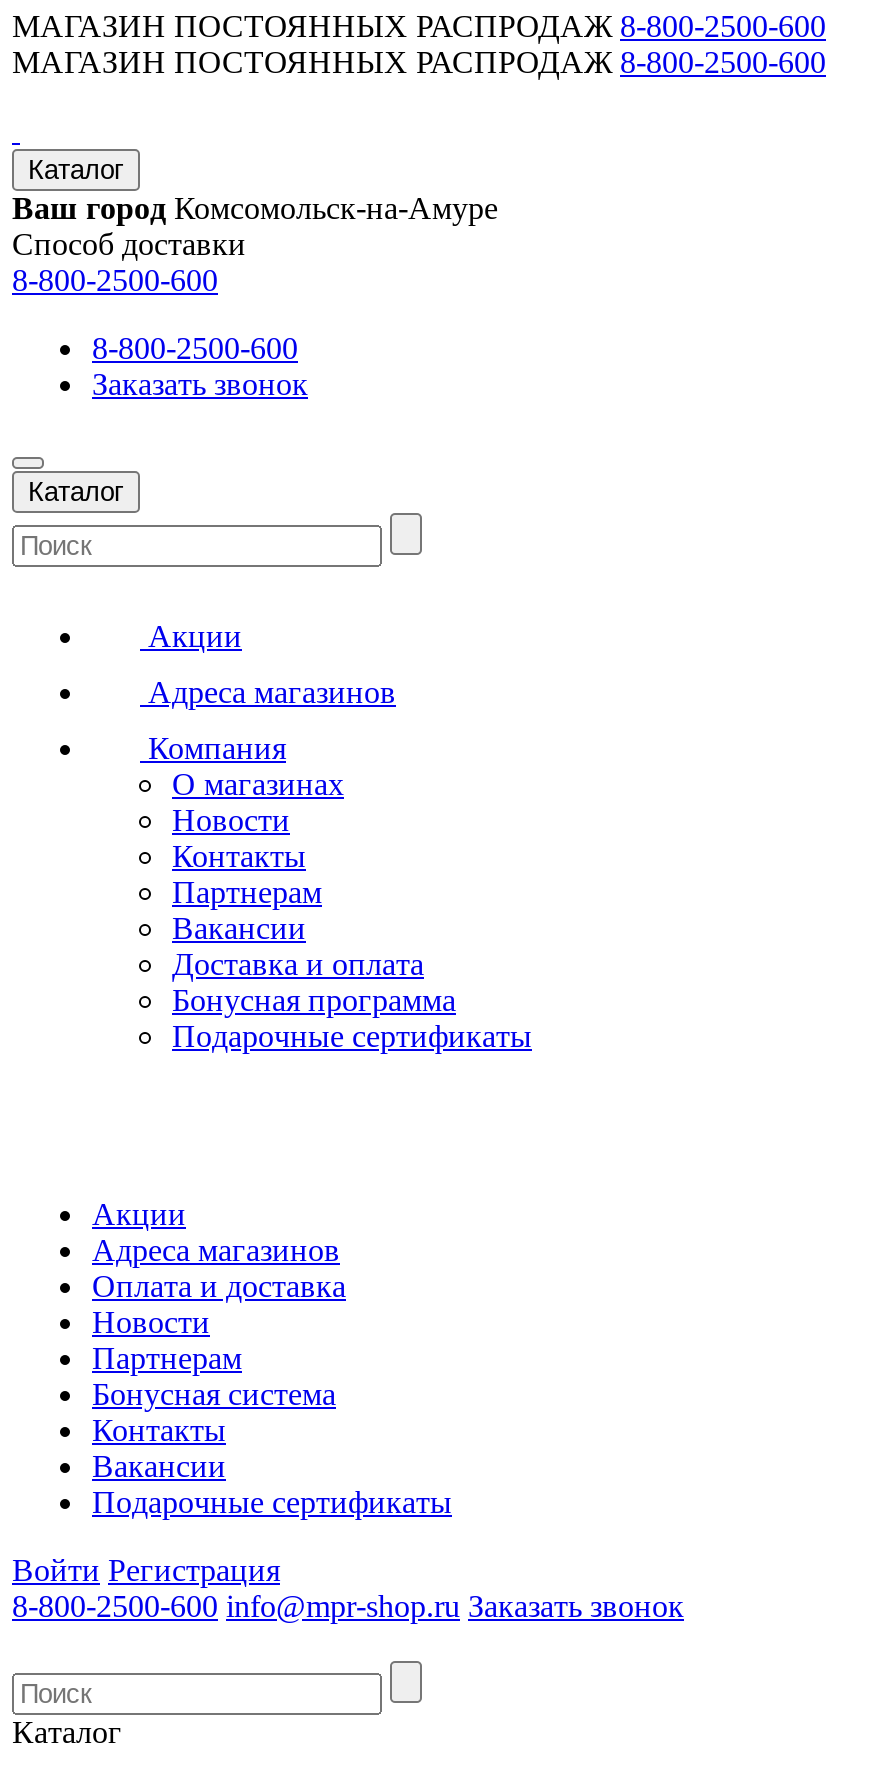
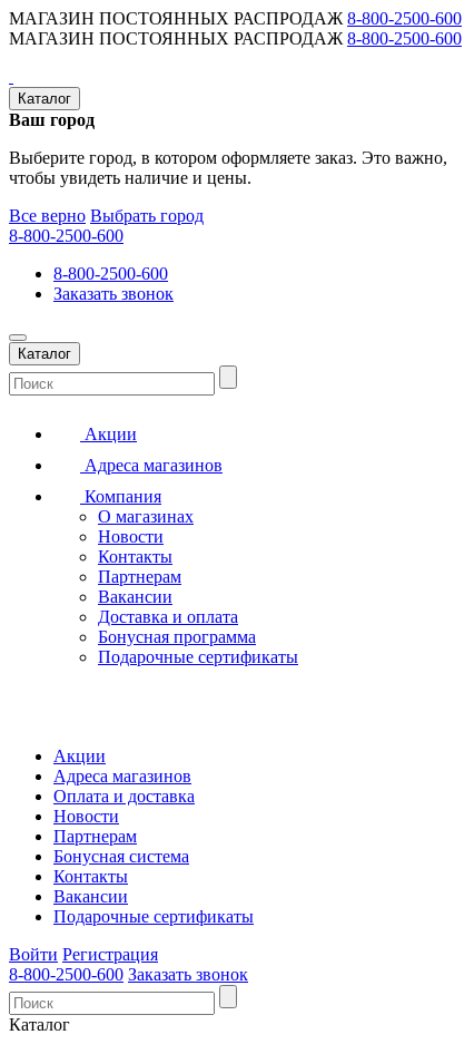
- Ваш город Комсомольск-на-Амуре
- Способ доставки
+ Ваш город
+ Выберите город, в котором оформляете заказ. Это важно,
+ чтобы увидеть наличие и цены.
+ Все верно Выбрать город

moved down: 8-800-2500-600 | 8-800-2500-600 | Заказать звонок | ... | Подарочные сертификаты | Войти Регистрация

- 8-800-2500-600 info@mpr-shop.ru Заказать звонок
+ 8-800-2500-600 Заказать звонок
